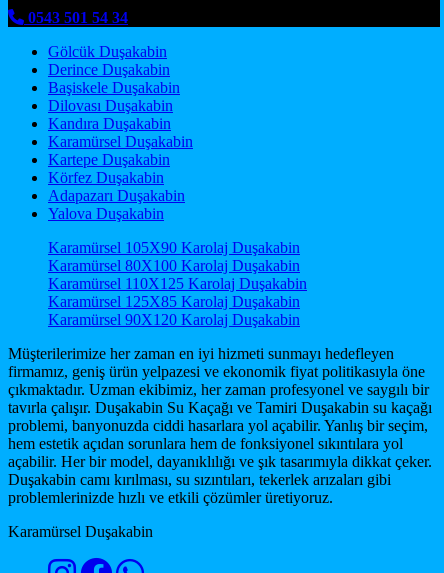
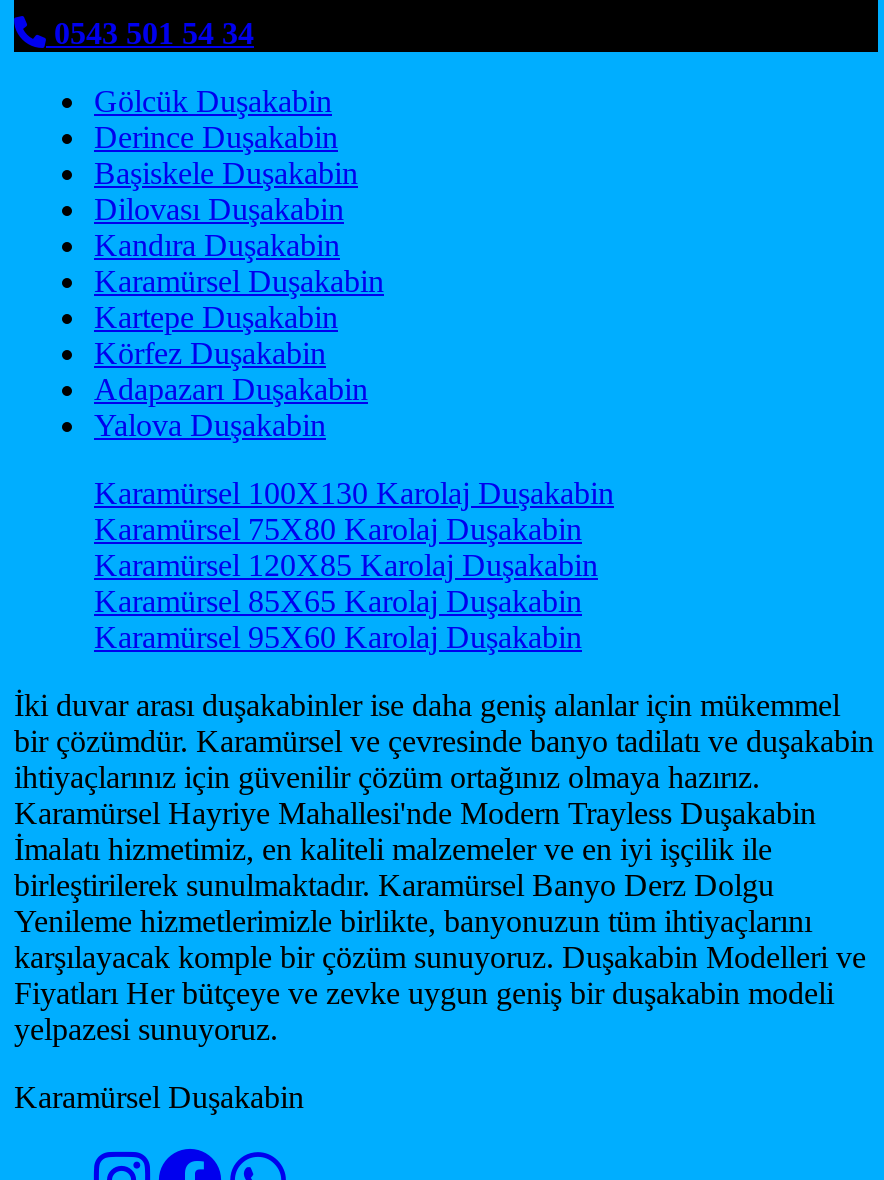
- Karamürsel 105X90 Karolaj Duşakabin
- Karamürsel 80X100 Karolaj Duşakabin
- Karamürsel 110X125 Karolaj Duşakabin
- Karamürsel 125X85 Karolaj Duşakabin
- Karamürsel 90X120 Karolaj Duşakabin
+ Karamürsel 100X130 Karolaj Duşakabin
+ Karamürsel 75X80 Karolaj Duşakabin
+ Karamürsel 120X85 Karolaj Duşakabin
+ Karamürsel 85X65 Karolaj Duşakabin
+ Karamürsel 95X60 Karolaj Duşakabin

- Müşterilerimize her zaman en iyi hizmeti sunmayı hedefleyen
- firmamız, geniş ürün yelpazesi ve ekonomik fiyat politikasıyla öne
- çıkmaktadır. Uzman ekibimiz, her zaman profesyonel ve saygılı bir
- tavırla çalışır. Duşakabin Su Kaçağı ve Tamiri Duşakabin su kaçağı
- problemi, banyonuzda ciddi hasarlara yol açabilir. Yanlış bir seçim,
- hem estetik açıdan sorunlara hem de fonksiyonel sıkıntılara yol
- açabilir. Her bir model, dayanıklılığı ve şık tasarımıyla dikkat çeker.
- Duşakabin camı kırılması, su sızıntıları, tekerlek arızaları gibi
- problemlerinizde hızlı ve etkili çözümler üretiyoruz.
+ İki duvar arası duşakabinler ise daha geniş alanlar için mükemmel
+ bir çözümdür. Karamürsel ve çevresinde banyo tadilatı ve duşakabin
+ ihtiyaçlarınız için güvenilir çözüm ortağınız olmaya hazırız.
+ Karamürsel Hayriye Mahallesi'nde Modern Trayless Duşakabin
+ İmalatı hizmetimiz, en kaliteli malzemeler ve en iyi işçilik ile
+ birleştirilerek sunulmaktadır. Karamürsel Banyo Derz Dolgu
+ Yenileme hizmetlerimizle birlikte, banyonuzun tüm ihtiyaçlarını
+ karşılayacak komple bir çözüm sunuyoruz. Duşakabin Modelleri ve
+ Fiyatları Her bütçeye ve zevke uygun geniş bir duşakabin modeli
+ yelpazesi sunuyoruz.
